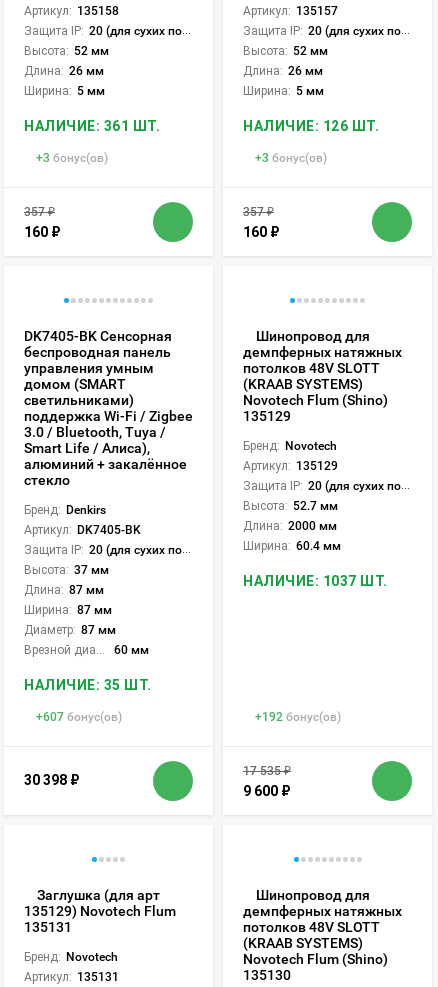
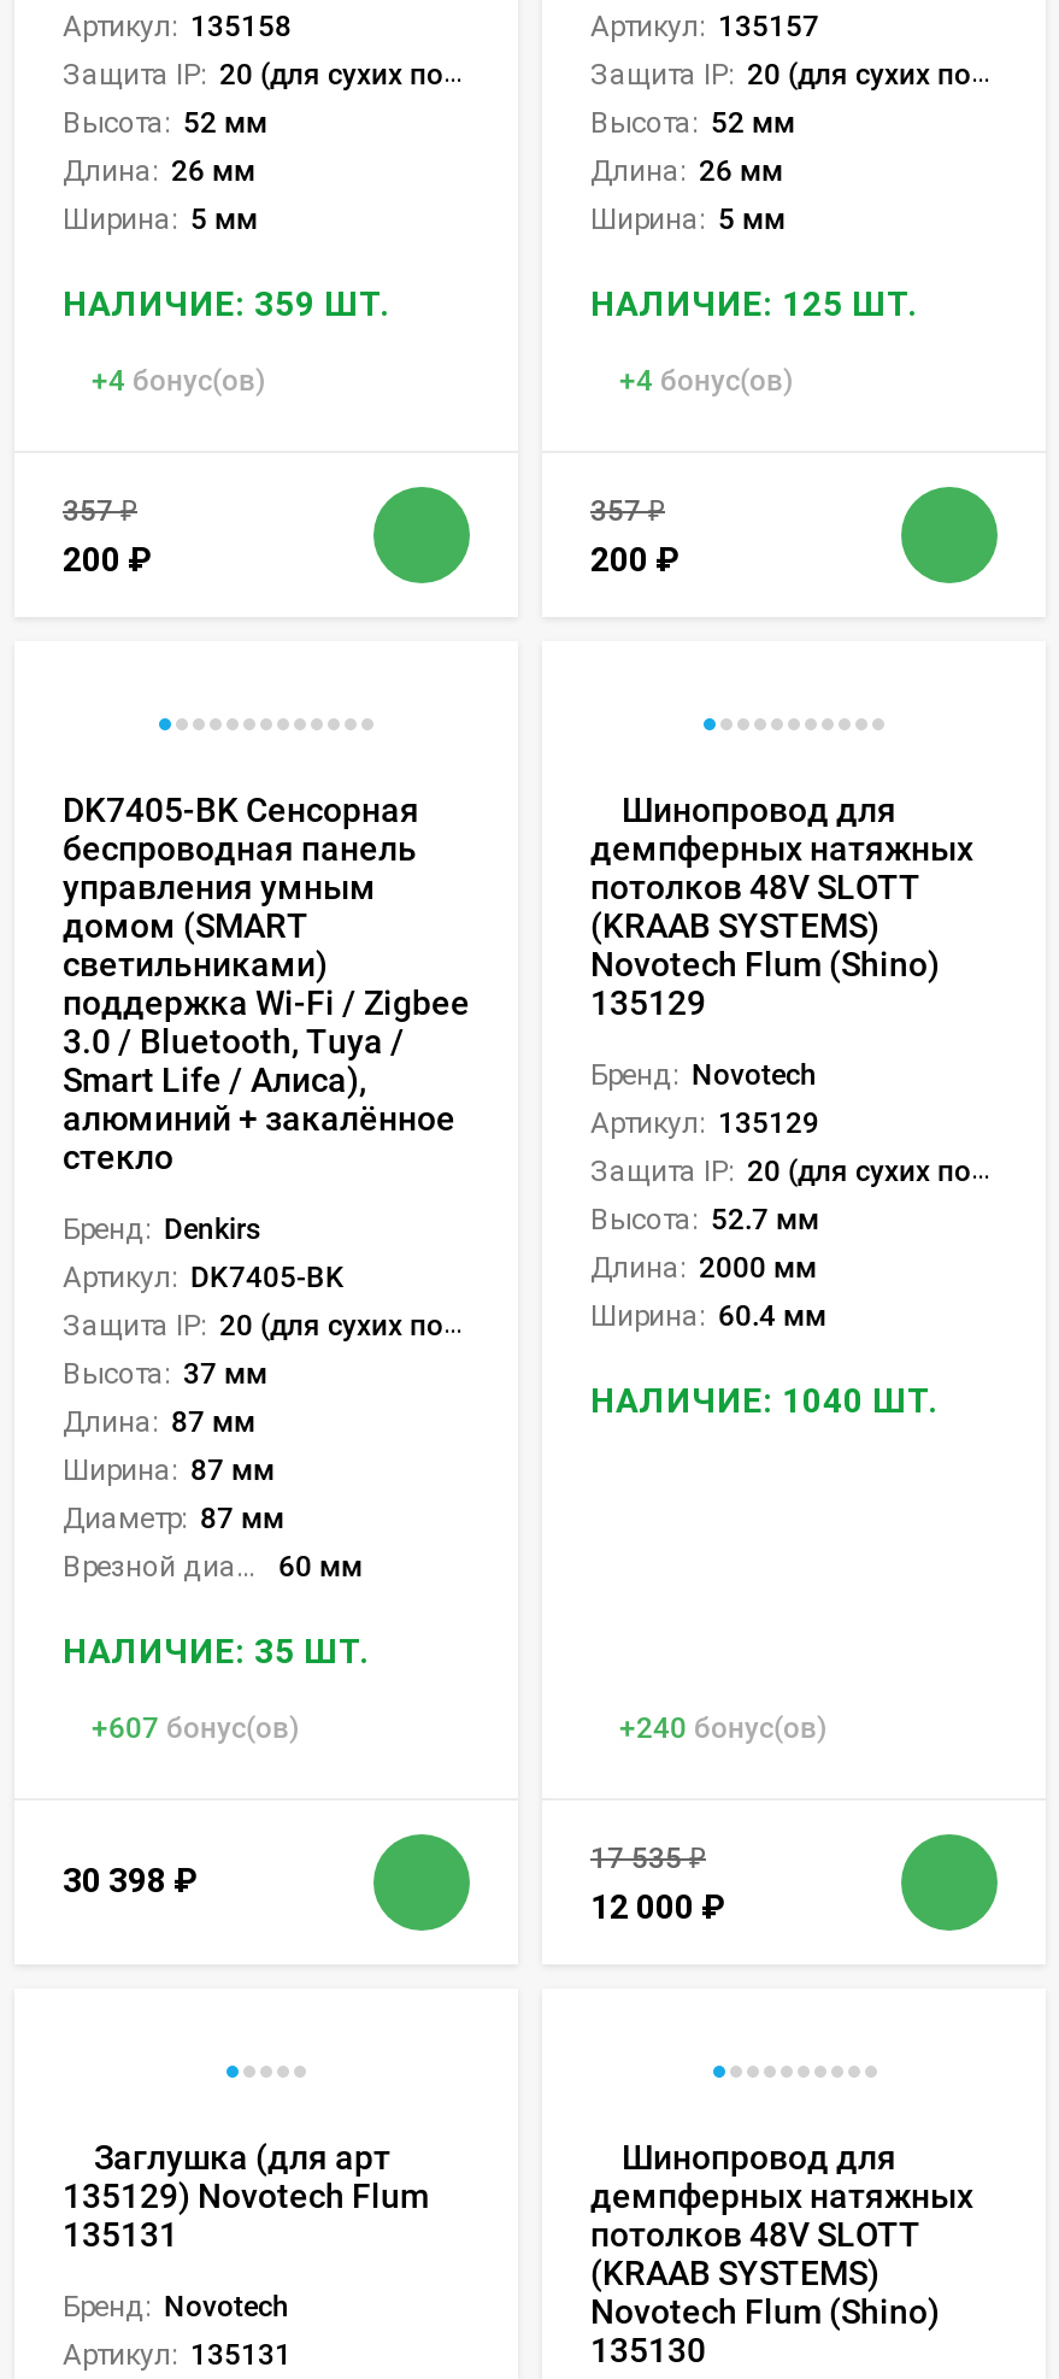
- НАЛИЧИЕ: 361 ШТ.
+ НАЛИЧИЕ: 359 ШТ.

- НАЛИЧИЕ: 126 ШТ.
+ НАЛИЧИЕ: 125 ШТ.

- +3 бонус(ов)
+ +4 бонус(ов)

- +3 бонус(ов)
+ +4 бонус(ов)

- 160 ₽
+ 200 ₽

- 160 ₽
+ 200 ₽

- НАЛИЧИЕ: 1037 ШТ.
+ НАЛИЧИЕ: 1040 ШТ.

- +192 бонус(ов)
+ +240 бонус(ов)

- 9 600 ₽
+ 12 000 ₽
